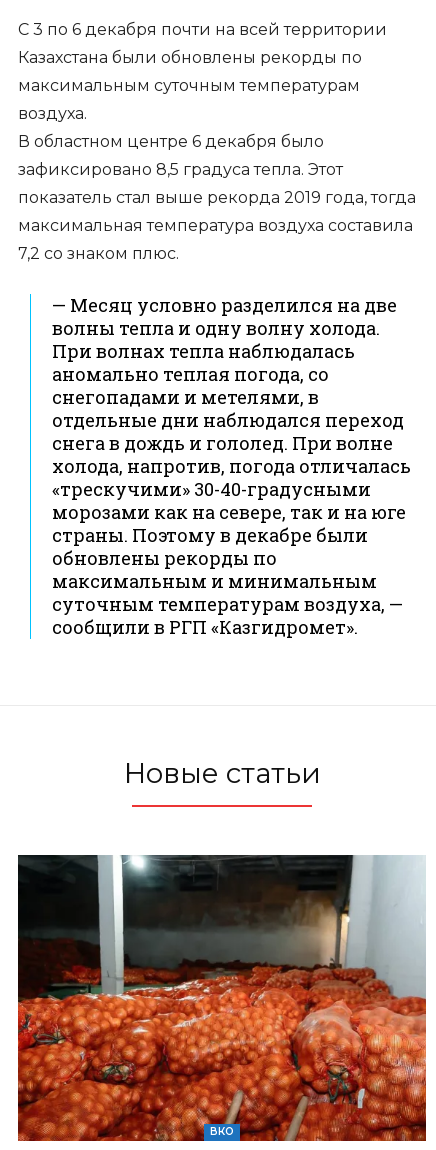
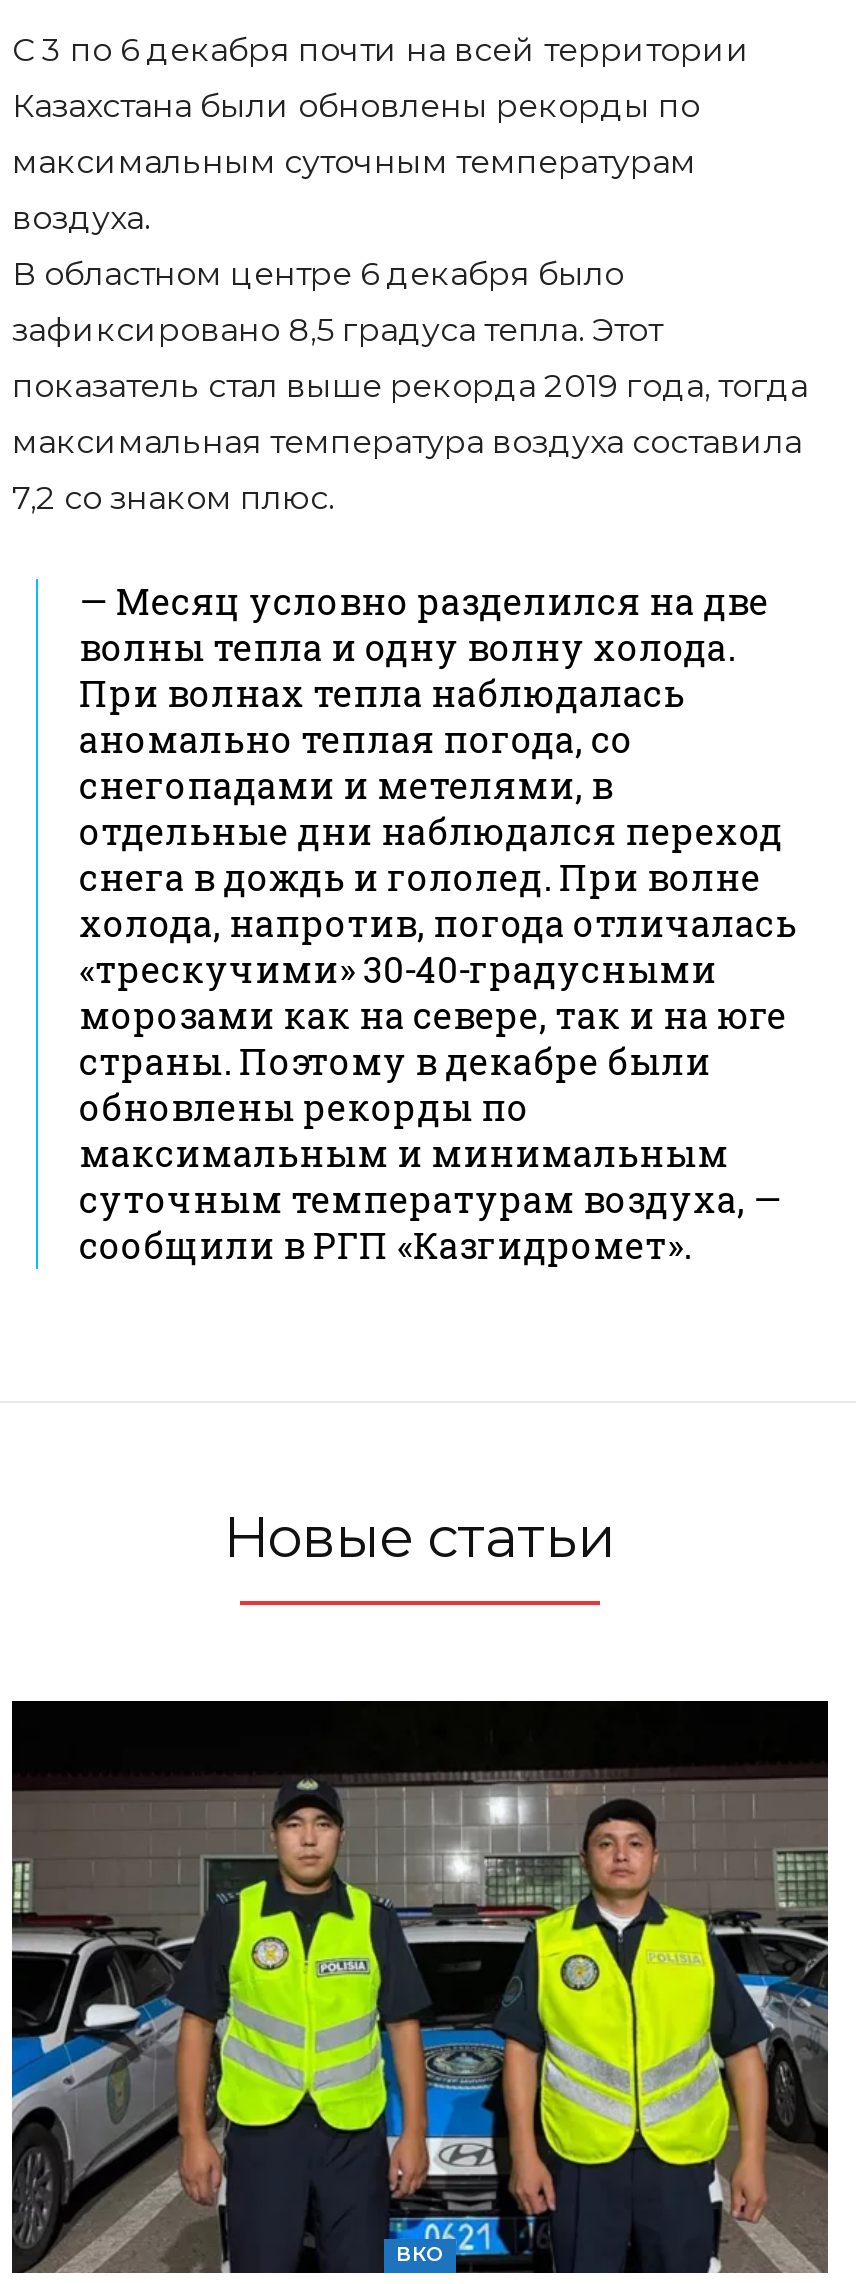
- [image]
+ [image]
